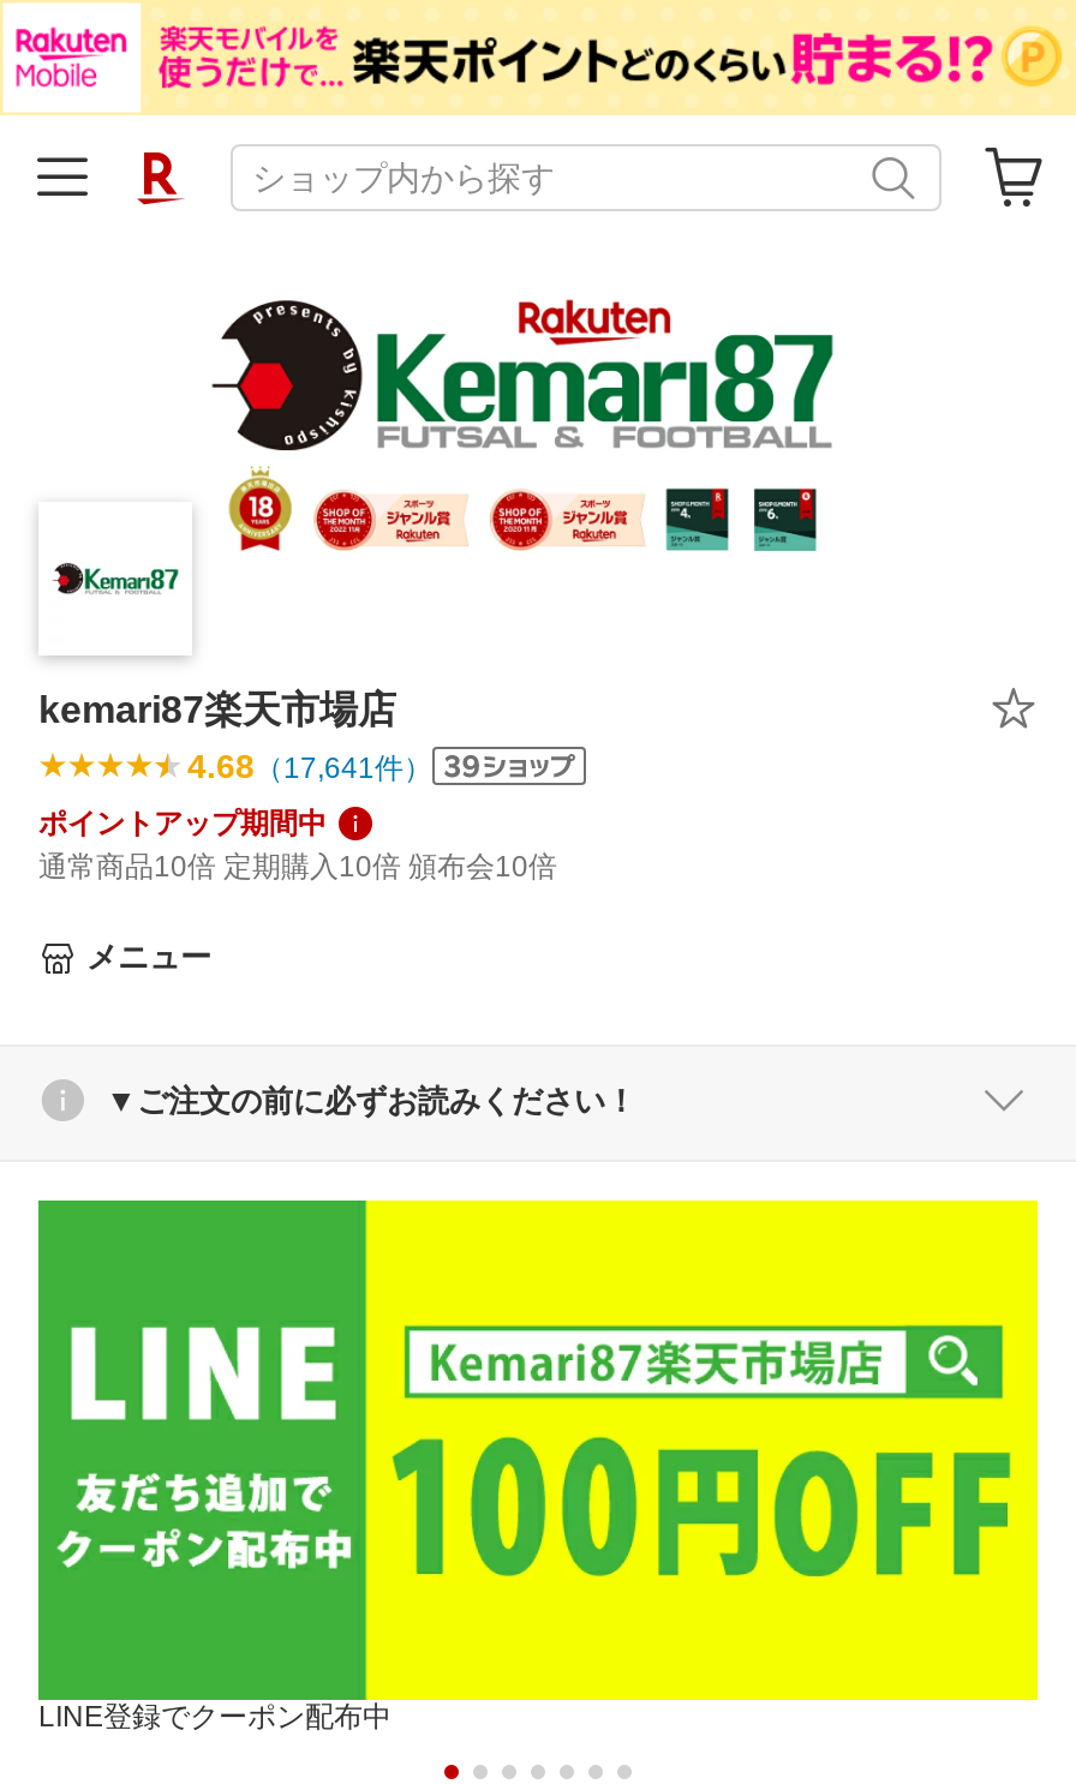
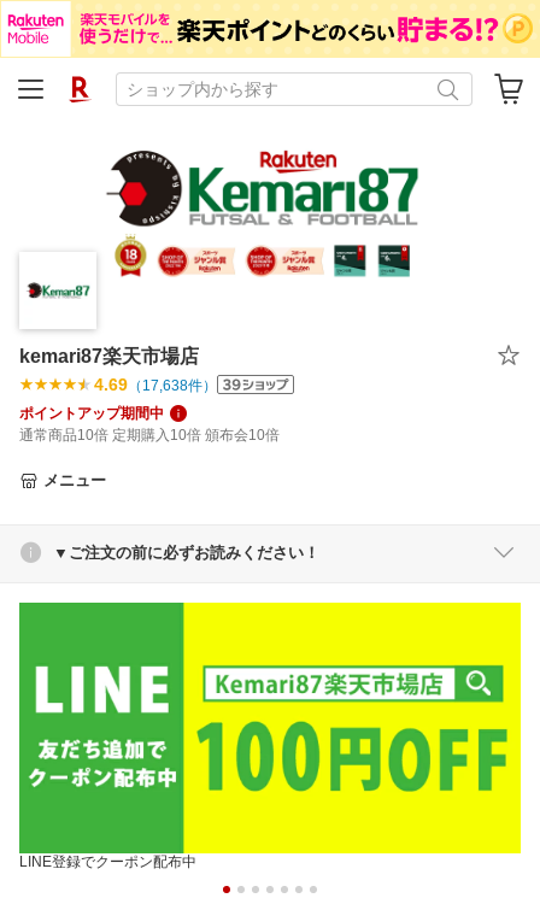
- 4.68（17,641件）
+ 4.69（17,638件）
